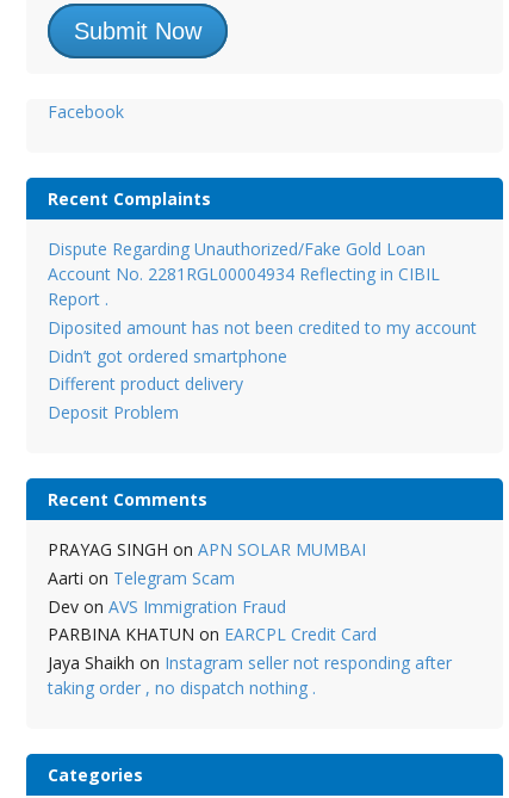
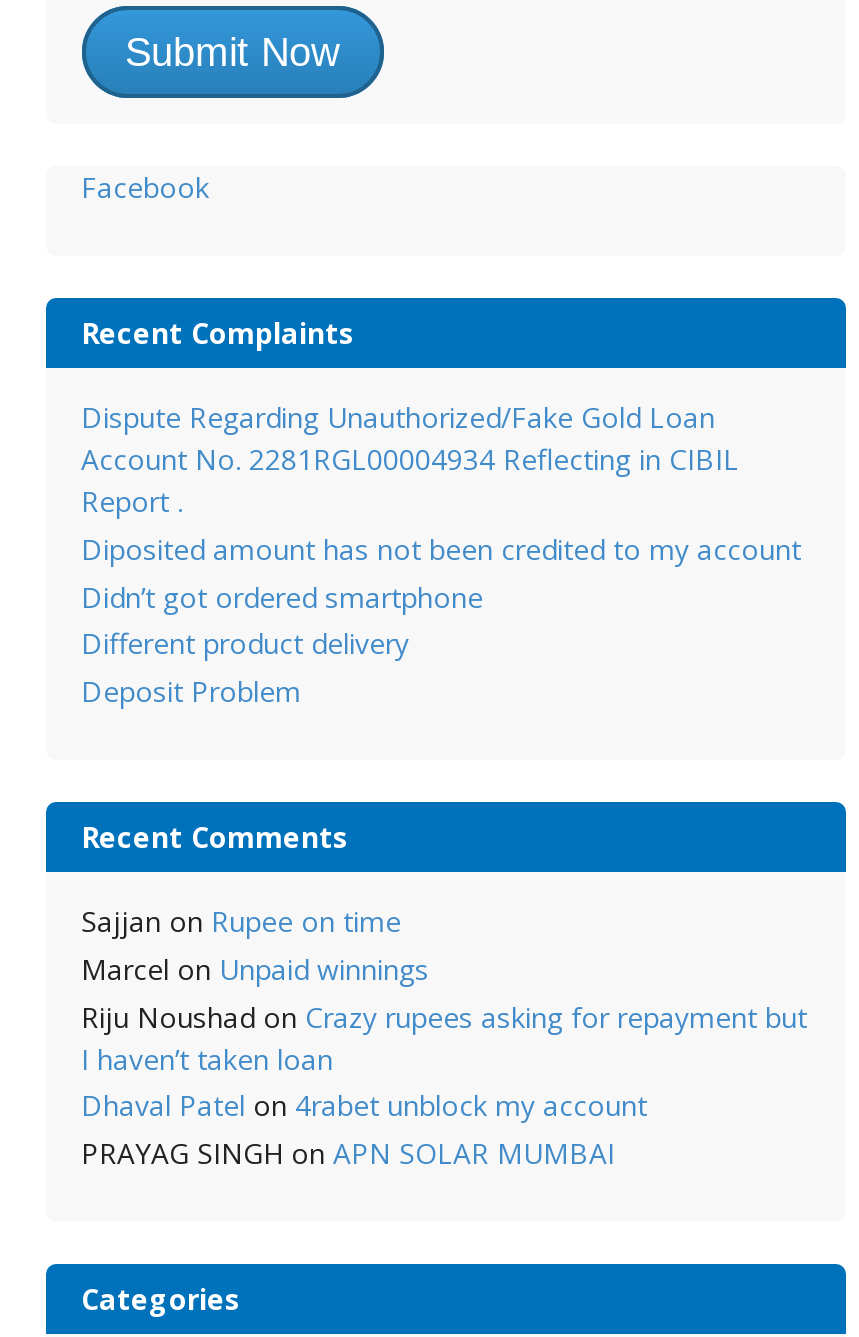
+ Sajjan on Rupee on time
+ Marcel on Unpaid winnings
+ Riju Noushad on Crazy rupees asking for repayment but
+ I haven’t taken loan
+ Dhaval Patel on 4rabet unblock my account

moved down: PRAYAG SINGH on APN SOLAR MUMBAI

- Aarti on Telegram Scam
- Dev on AVS Immigration Fraud
- PARBINA KHATUN on EARCPL Credit Card
- Jaya Shaikh on Instagram seller not responding after
- taking order , no dispatch nothing .
